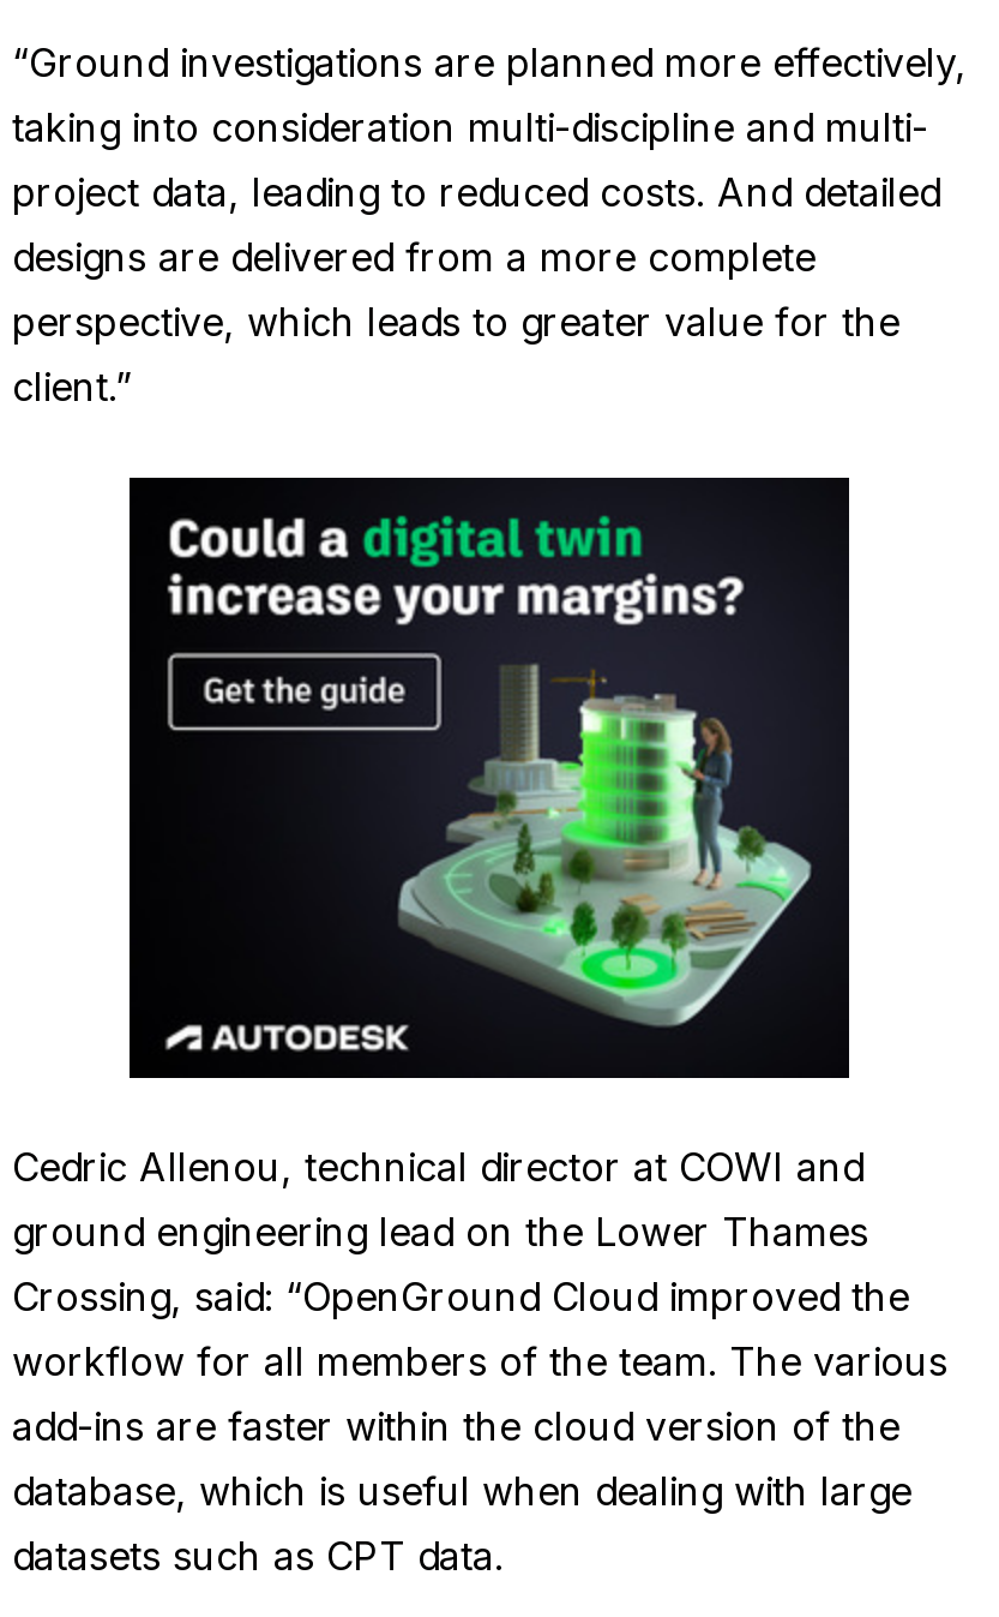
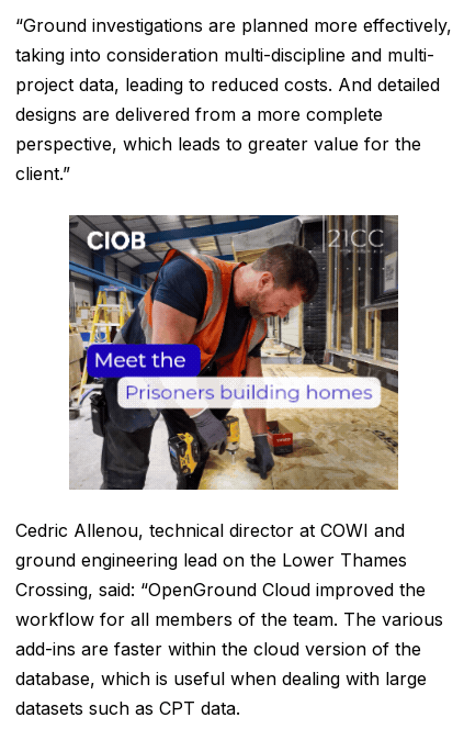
- [image]
+ [image]
